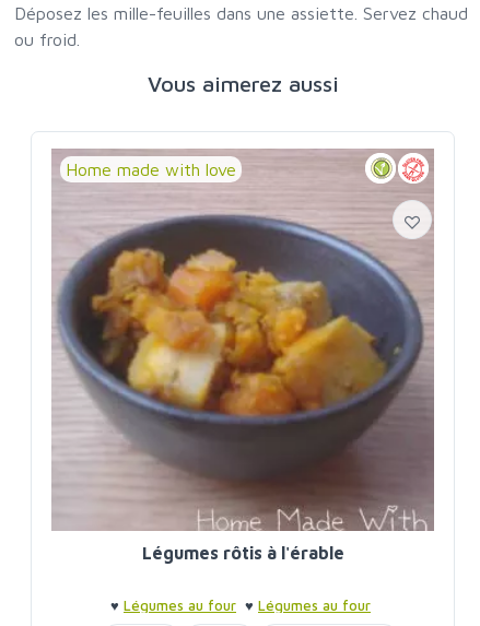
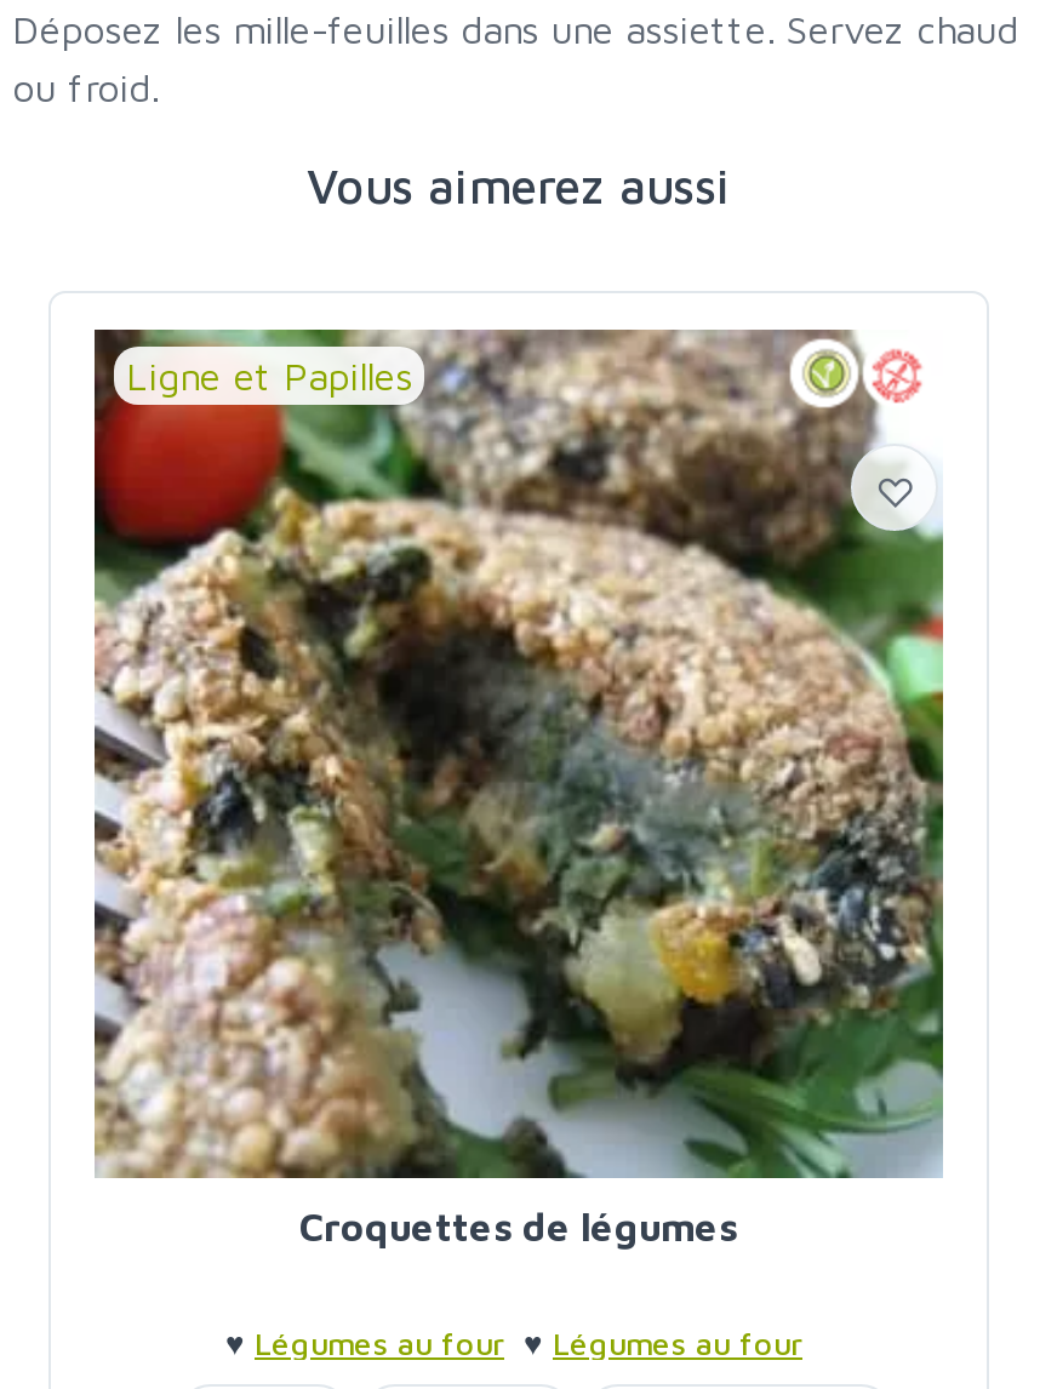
- [image]
- Home made with love
+ [image]
+ Ligne et Papilles

- Légumes rôtis à l'érable
+ Croquettes de légumes
